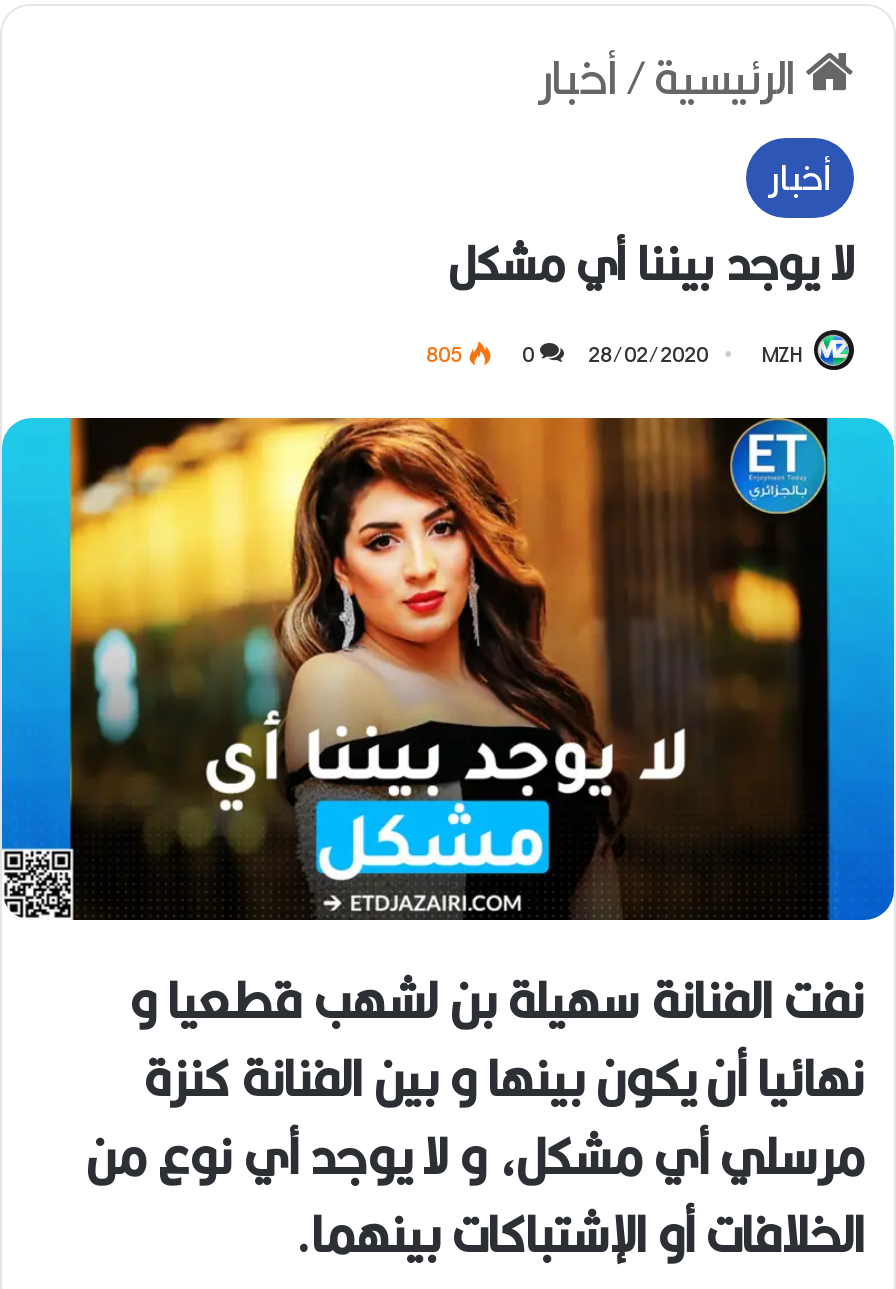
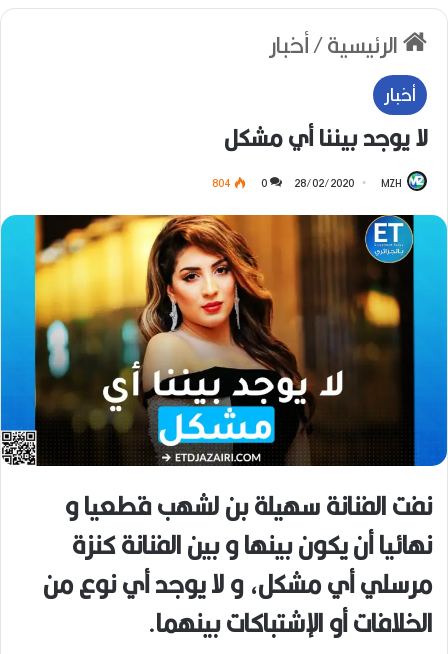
- 805 0 28/02/2020 MZH
+ 804 0 28/02/2020 MZH
